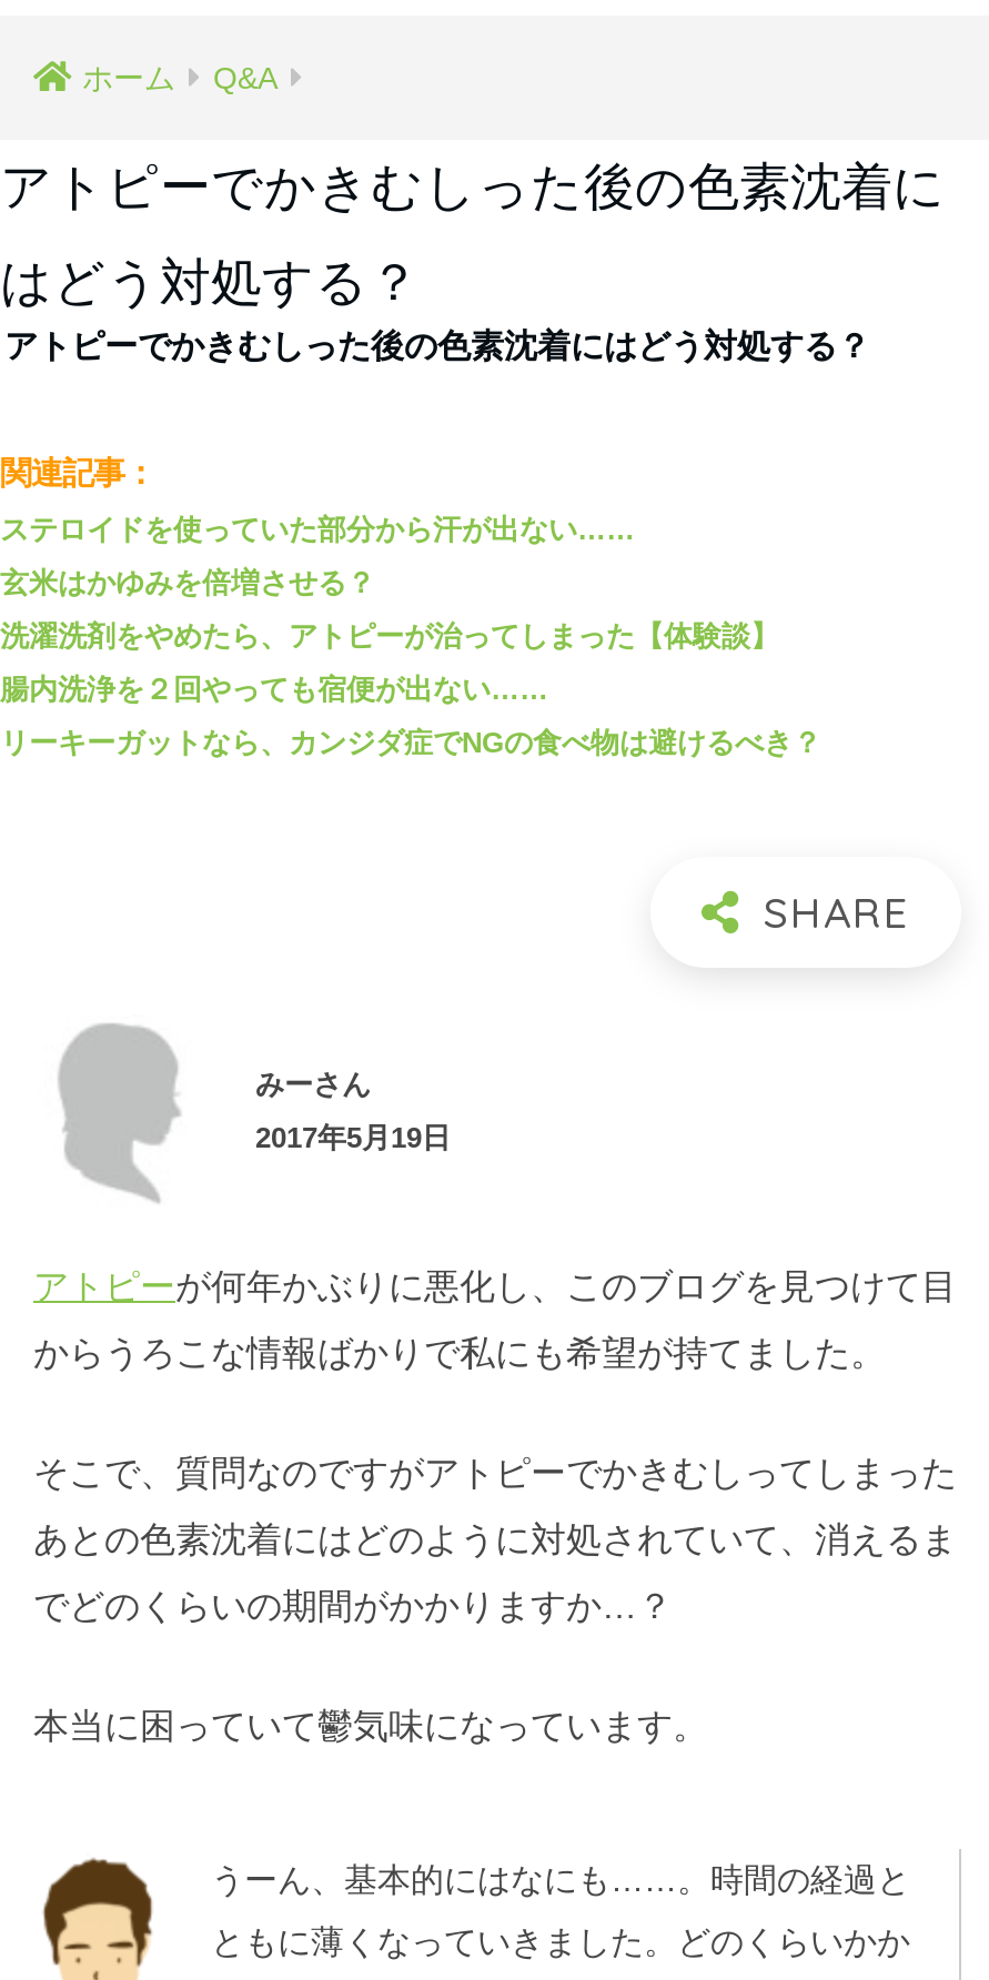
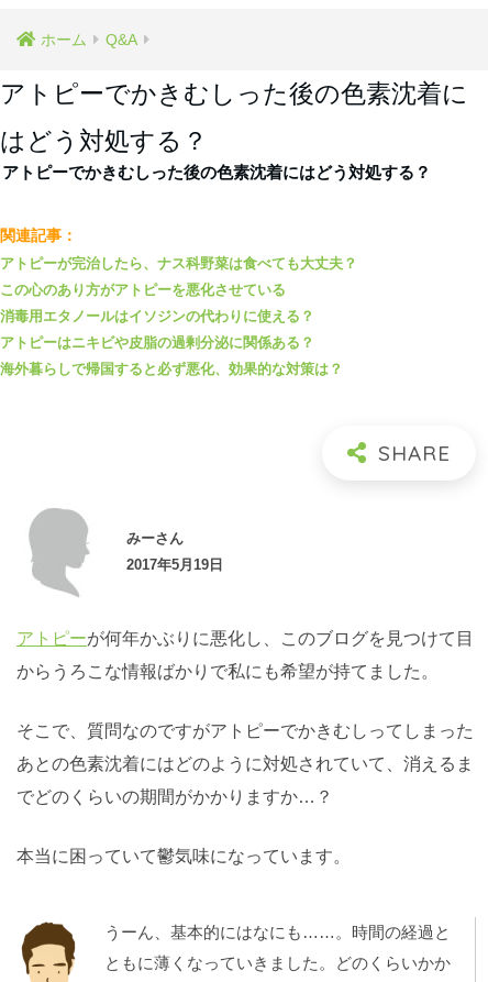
- ステロイドを使っていた部分から汗が出ない……
+ アトピーが完治したら、ナス科野菜は食べても大丈夫？

- 玄米はかゆみを倍増させる？
+ この心のあり方がアトピーを悪化させている

- 洗濯洗剤をやめたら、アトピーが治ってしまった【体験談】
+ 消毒用エタノールはイソジンの代わりに使える？

- 腸内洗浄を２回やっても宿便が出ない……
+ アトピーはニキビや皮脂の過剰分泌に関係ある？

- リーキーガットなら、カンジダ症でNGの食べ物は避けるべき？
+ 海外暮らしで帰国すると必ず悪化、効果的な対策は？
